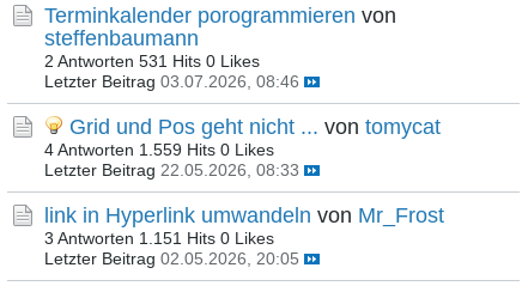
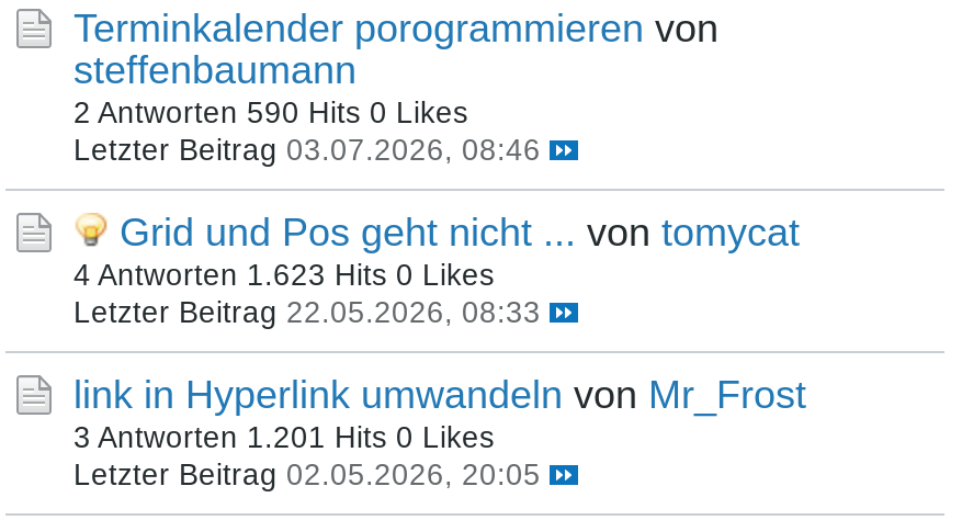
- 2 Antworten 531 Hits 0 Likes
+ 2 Antworten 590 Hits 0 Likes

- 4 Antworten 1.559 Hits 0 Likes
+ 4 Antworten 1.623 Hits 0 Likes

- 3 Antworten 1.151 Hits 0 Likes
+ 3 Antworten 1.201 Hits 0 Likes
